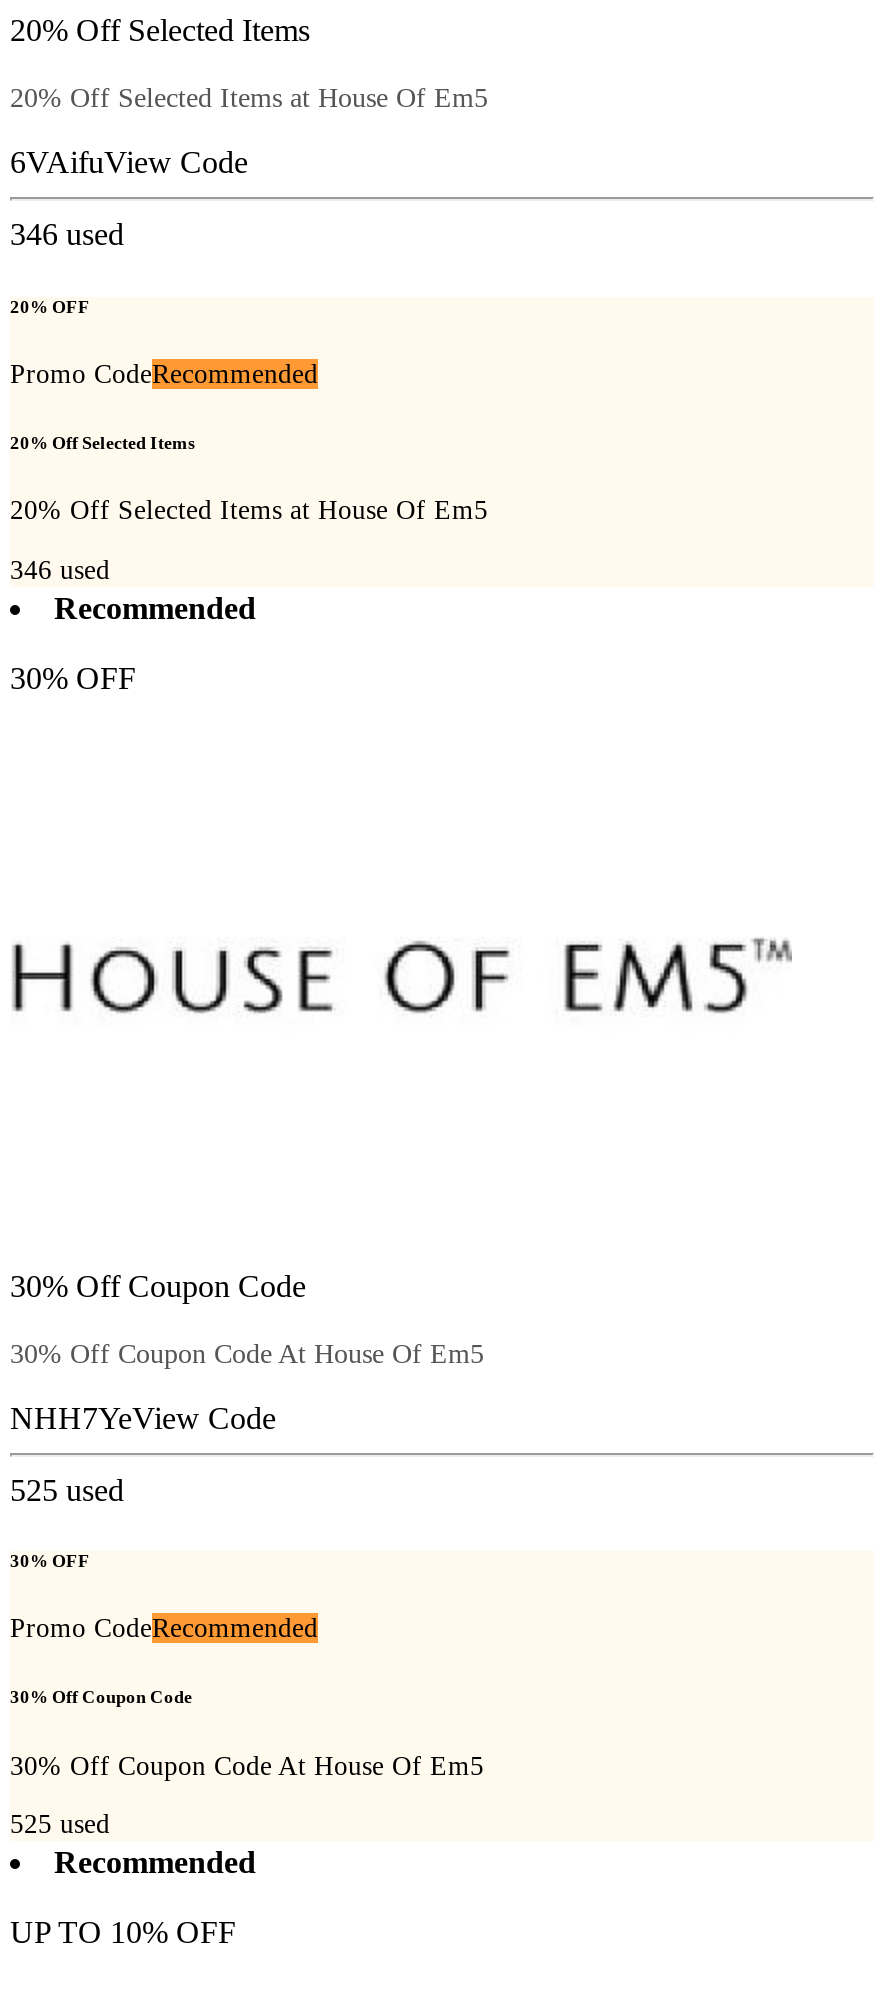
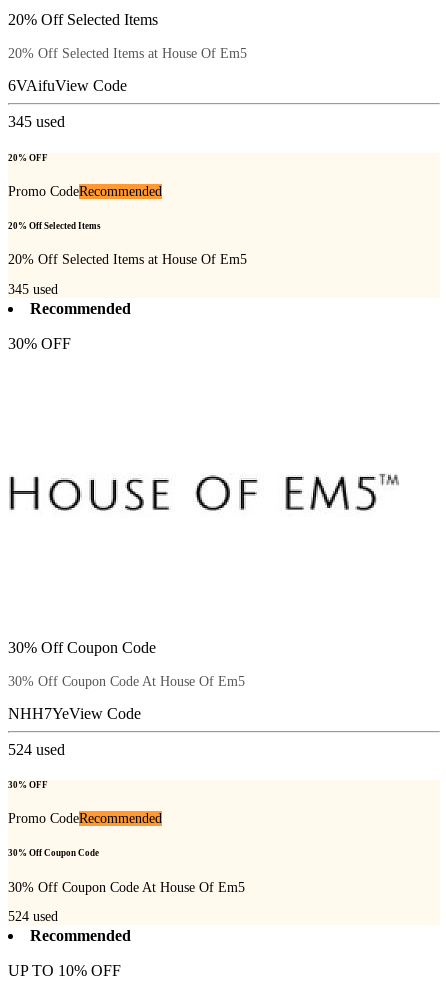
- 346 used
+ 345 used

- 346 used
+ 345 used

- 525 used
+ 524 used

- 525 used
+ 524 used
